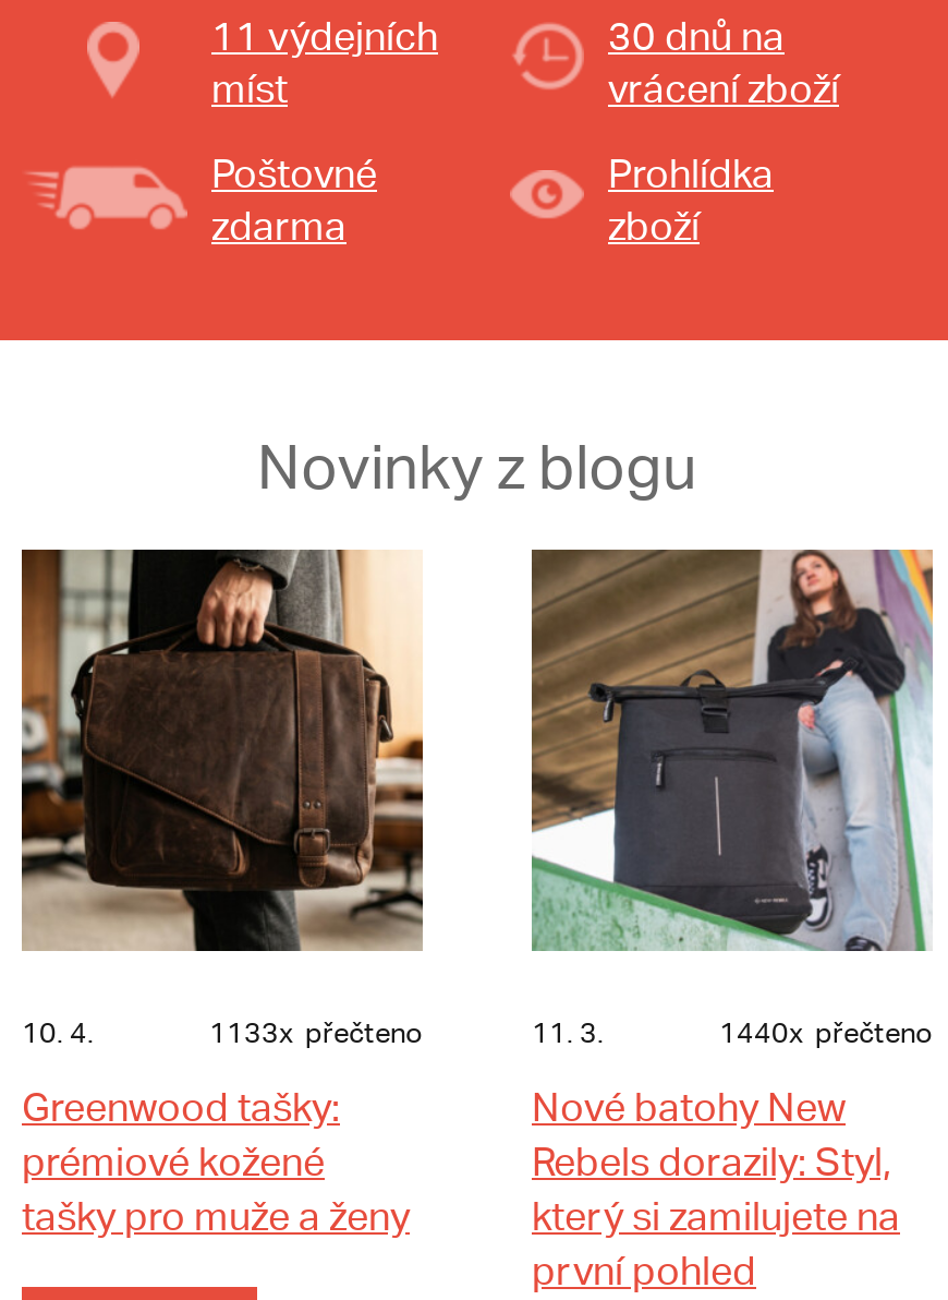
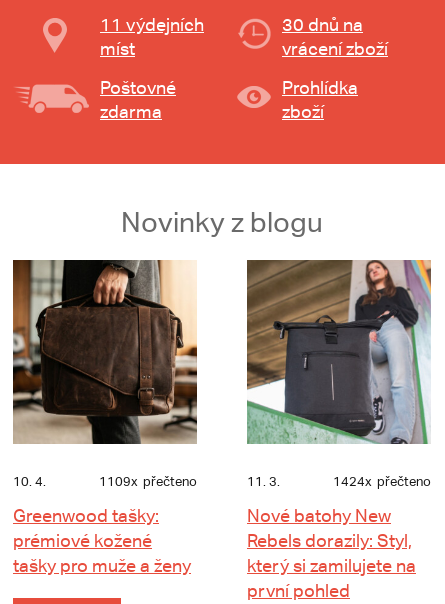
- 1133x přečteno
+ 1109x přečteno

- 1440x přečteno
+ 1424x přečteno
